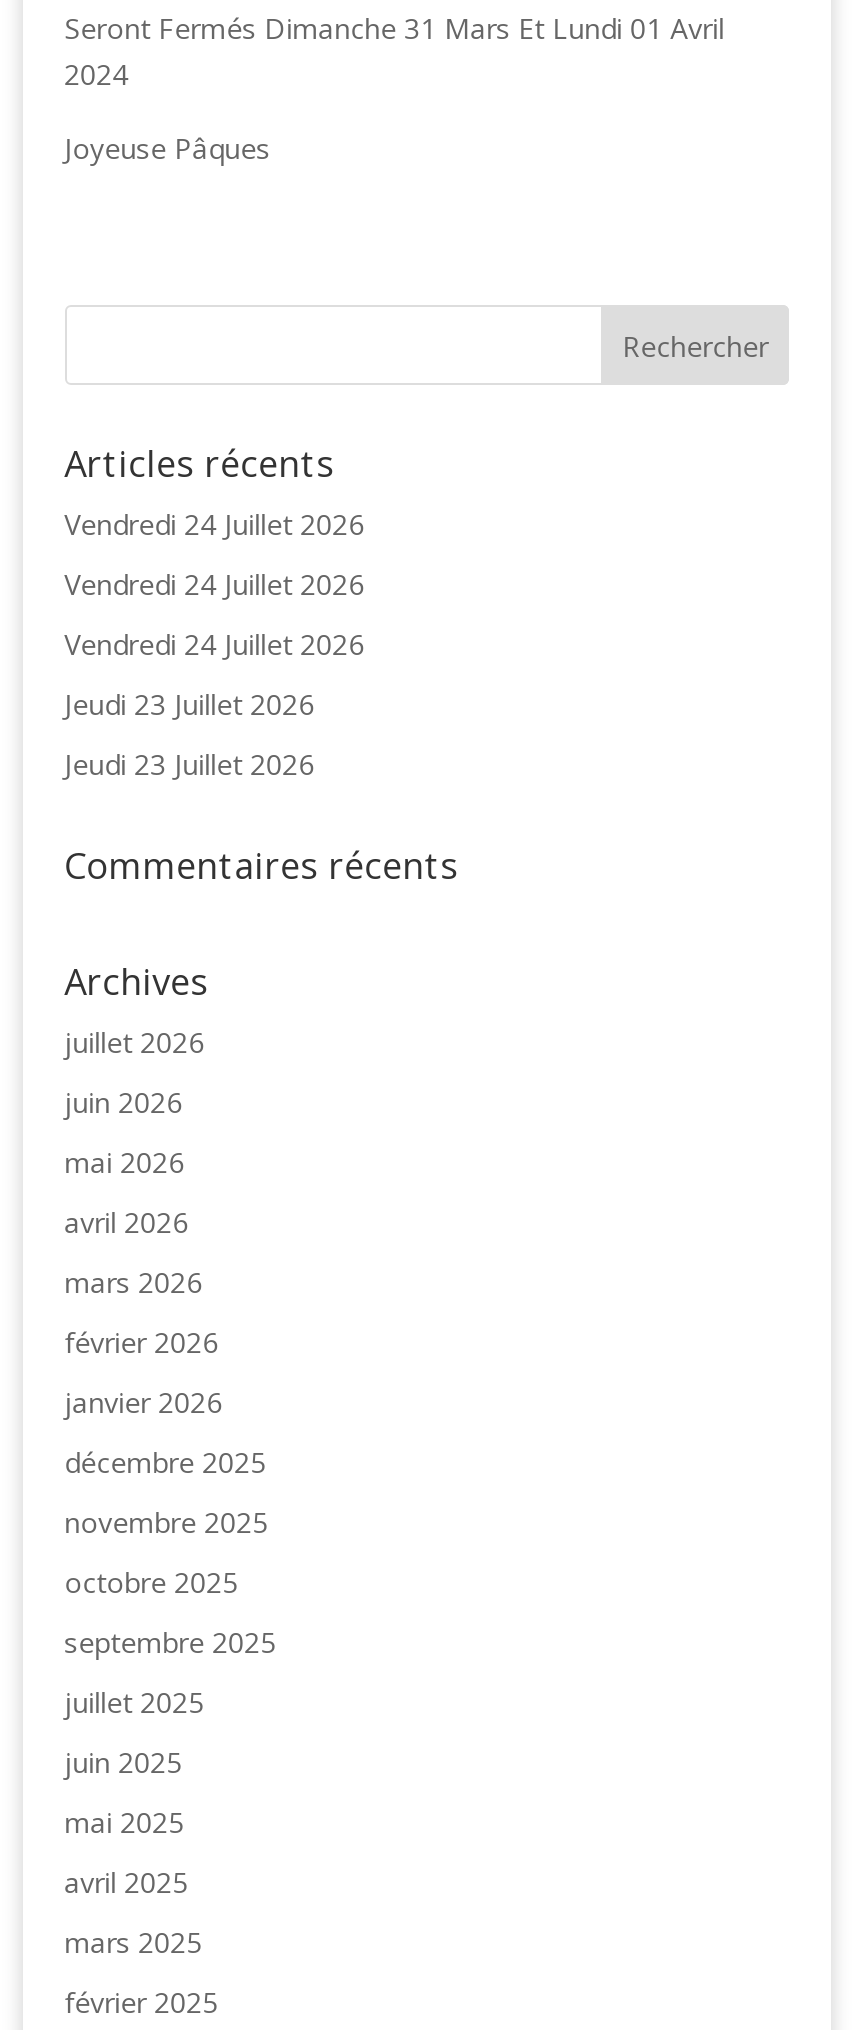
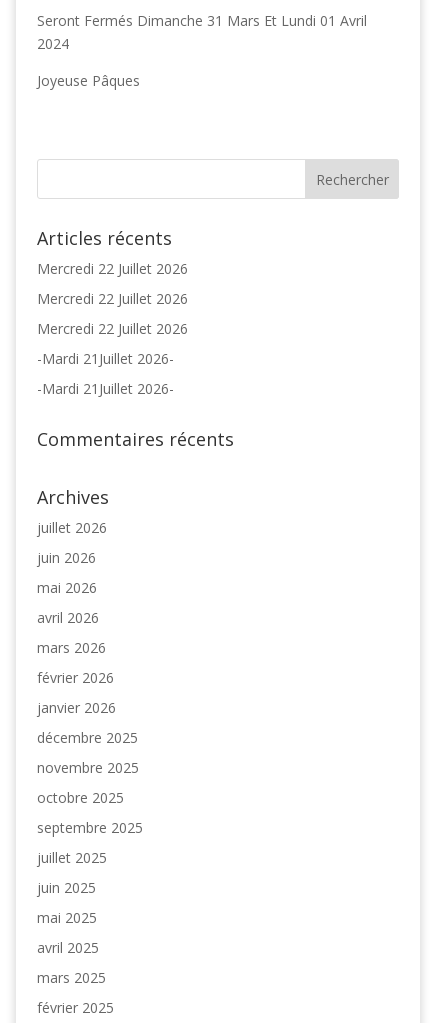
- Vendredi 24 Juillet 2026
+ Mercredi 22 Juillet 2026

- Vendredi 24 Juillet 2026
+ Mercredi 22 Juillet 2026

- Vendredi 24 Juillet 2026
+ Mercredi 22 Juillet 2026

- Jeudi 23 Juillet 2026
+ -Mardi 21Juillet 2026-

- Jeudi 23 Juillet 2026
+ -Mardi 21Juillet 2026-
